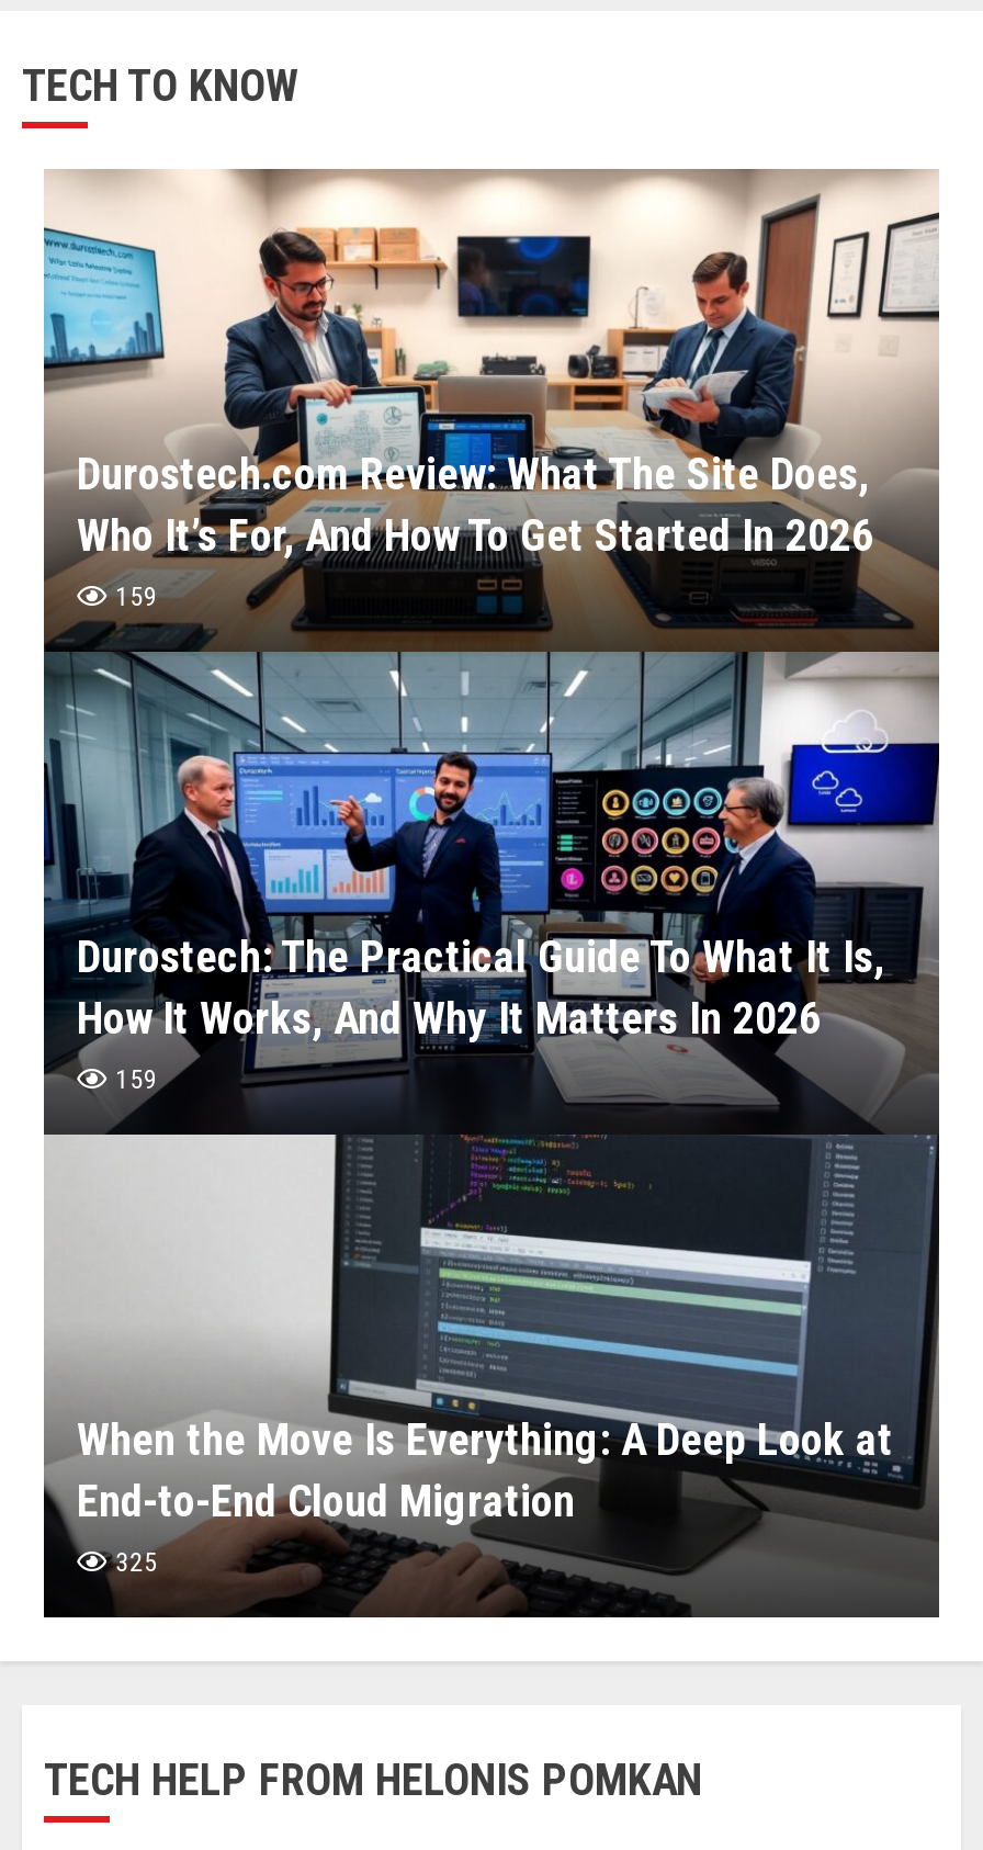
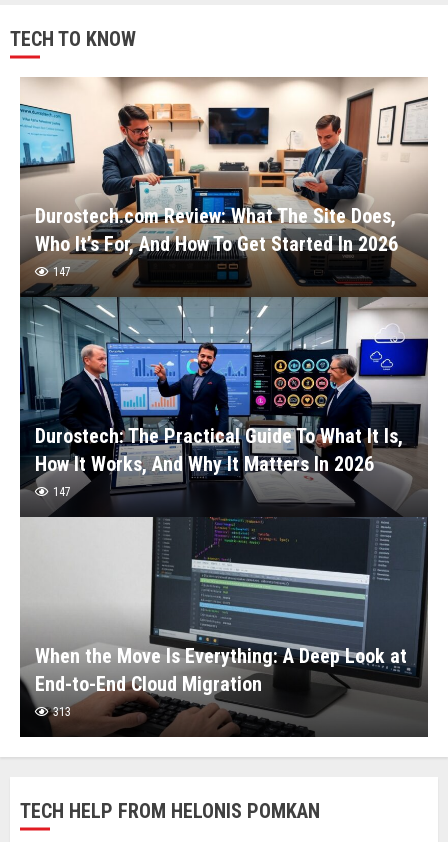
- 159
+ 147

- 159
+ 147

- 325
+ 313
